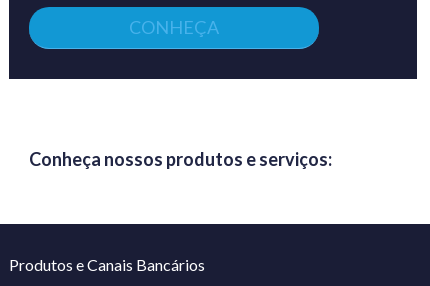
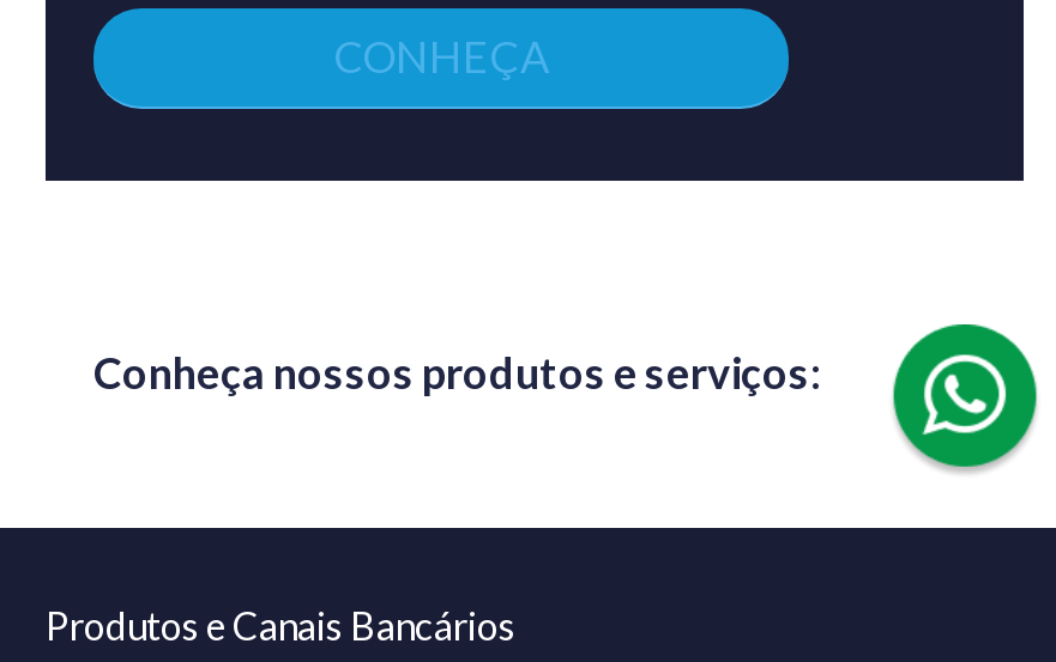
+ [image]
